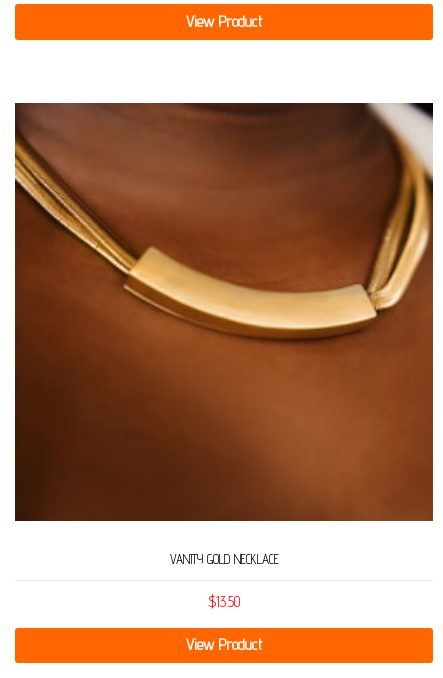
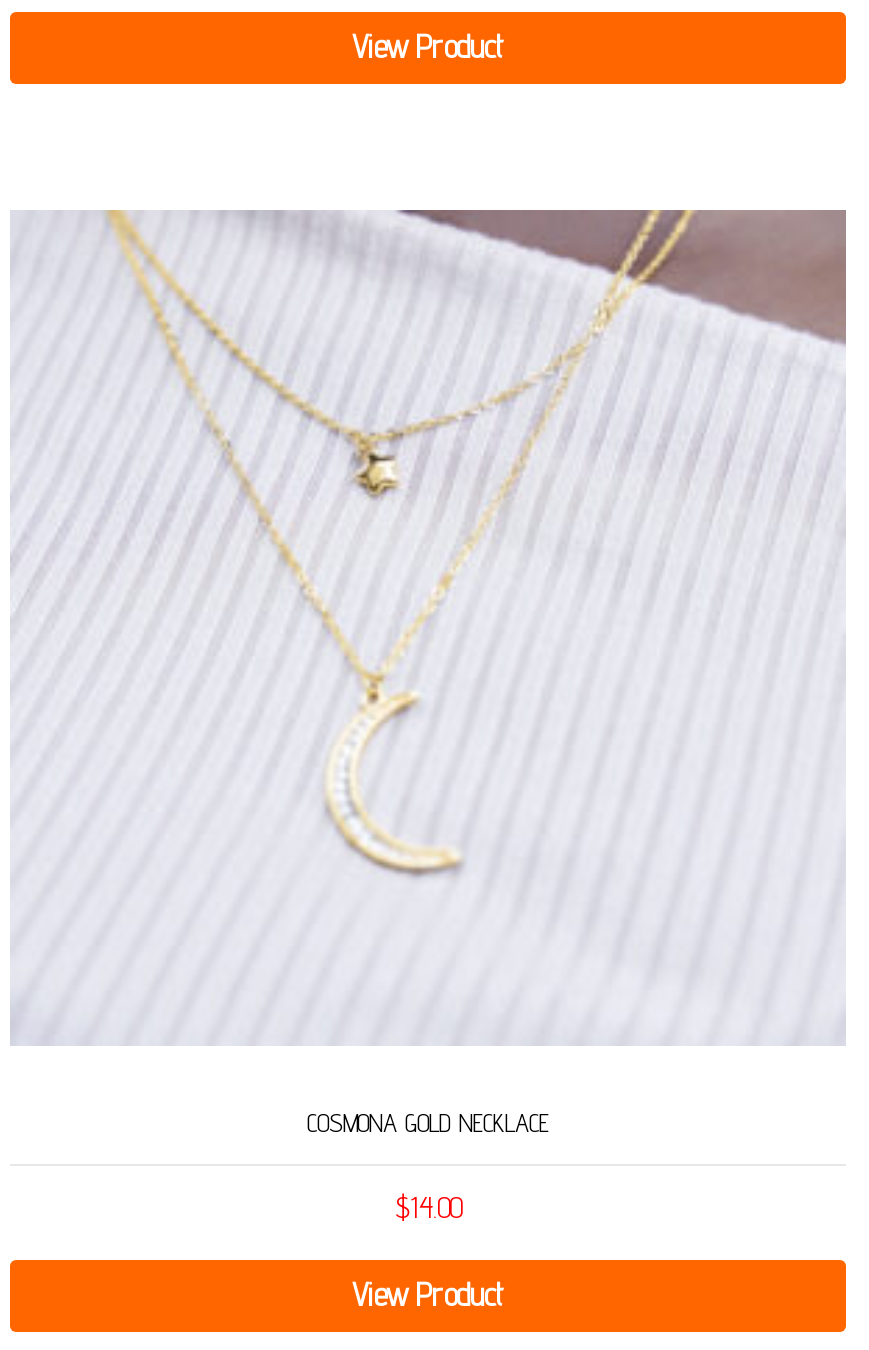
- [image]
- VANITY GOLD NECKLACE
+ [image]
+ COSMONA GOLD NECKLACE

- $13.50
+ $14.00
